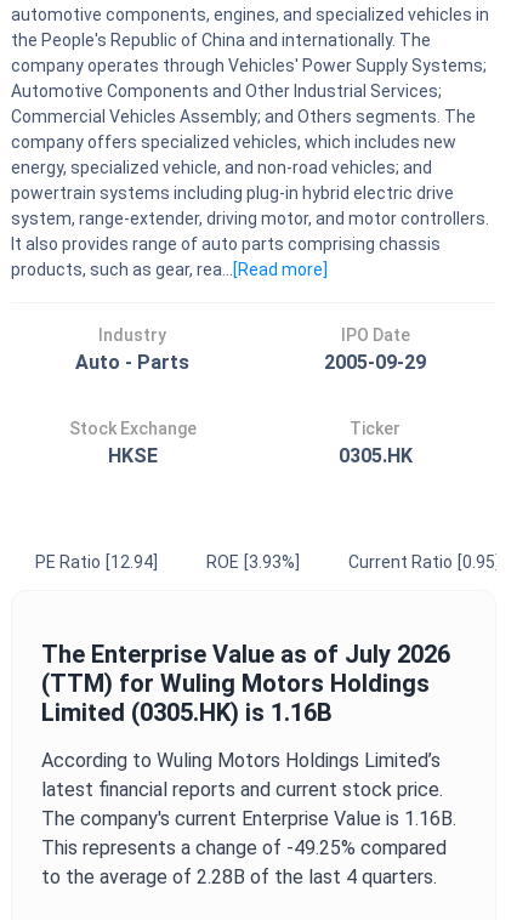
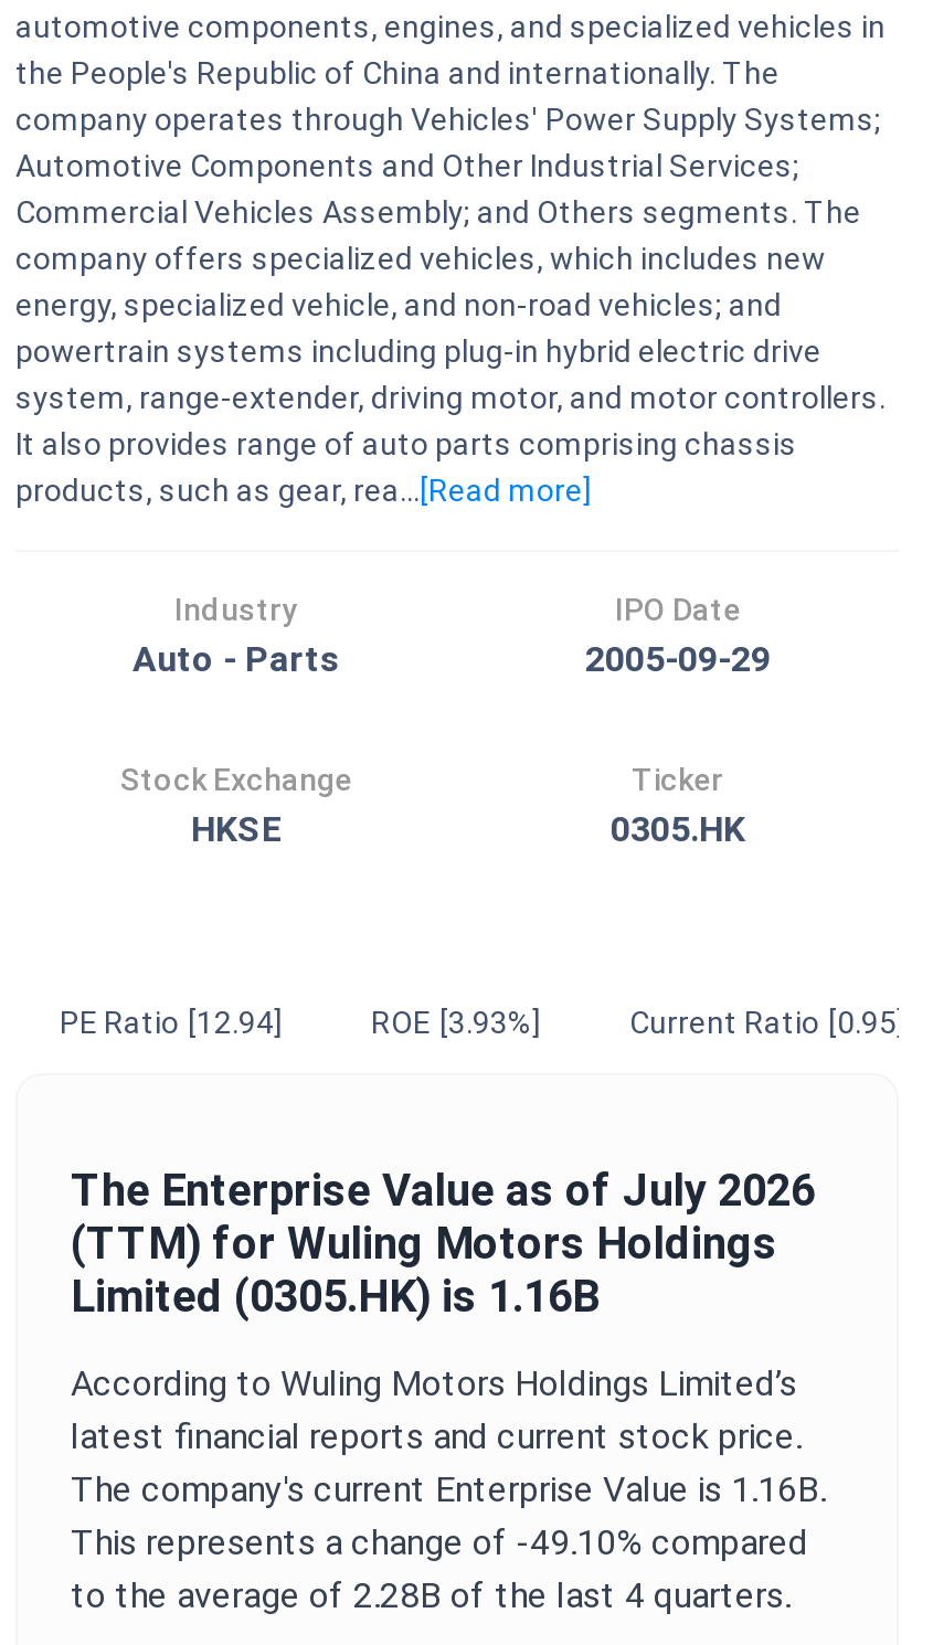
- This represents a change of -49.25% compared
+ This represents a change of -49.10% compared
